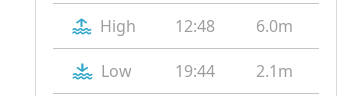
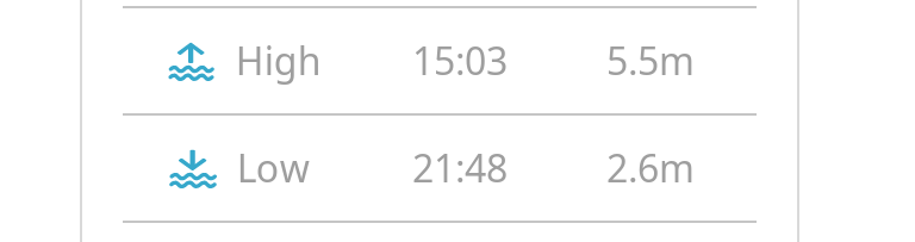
- 12:48
- 6.0m
+ 15:03
+ 5.5m

- 19:44
- 2.1m
+ 21:48
+ 2.6m
